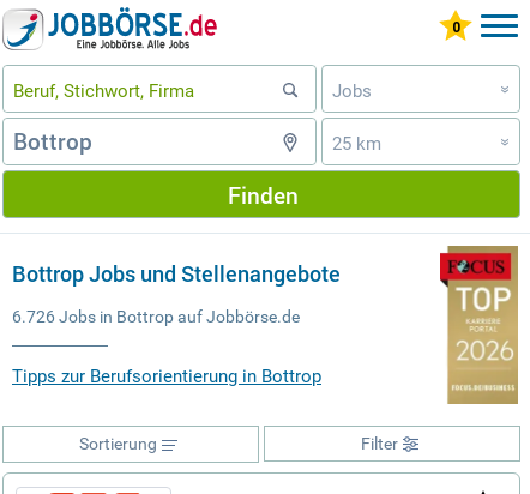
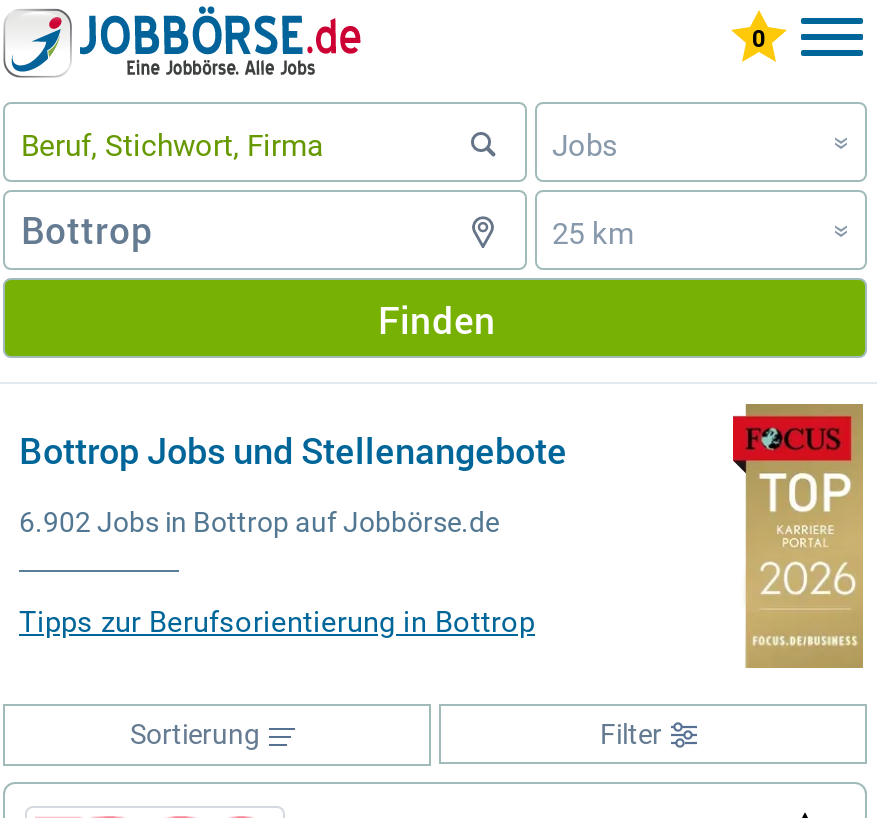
- 6.726 Jobs in Bottrop auf Jobbörse.de
+ 6.902 Jobs in Bottrop auf Jobbörse.de
